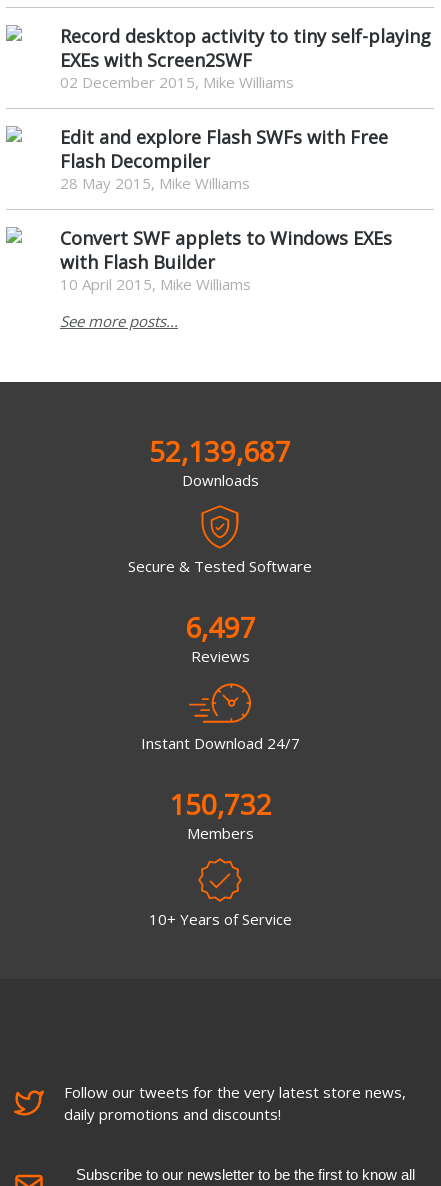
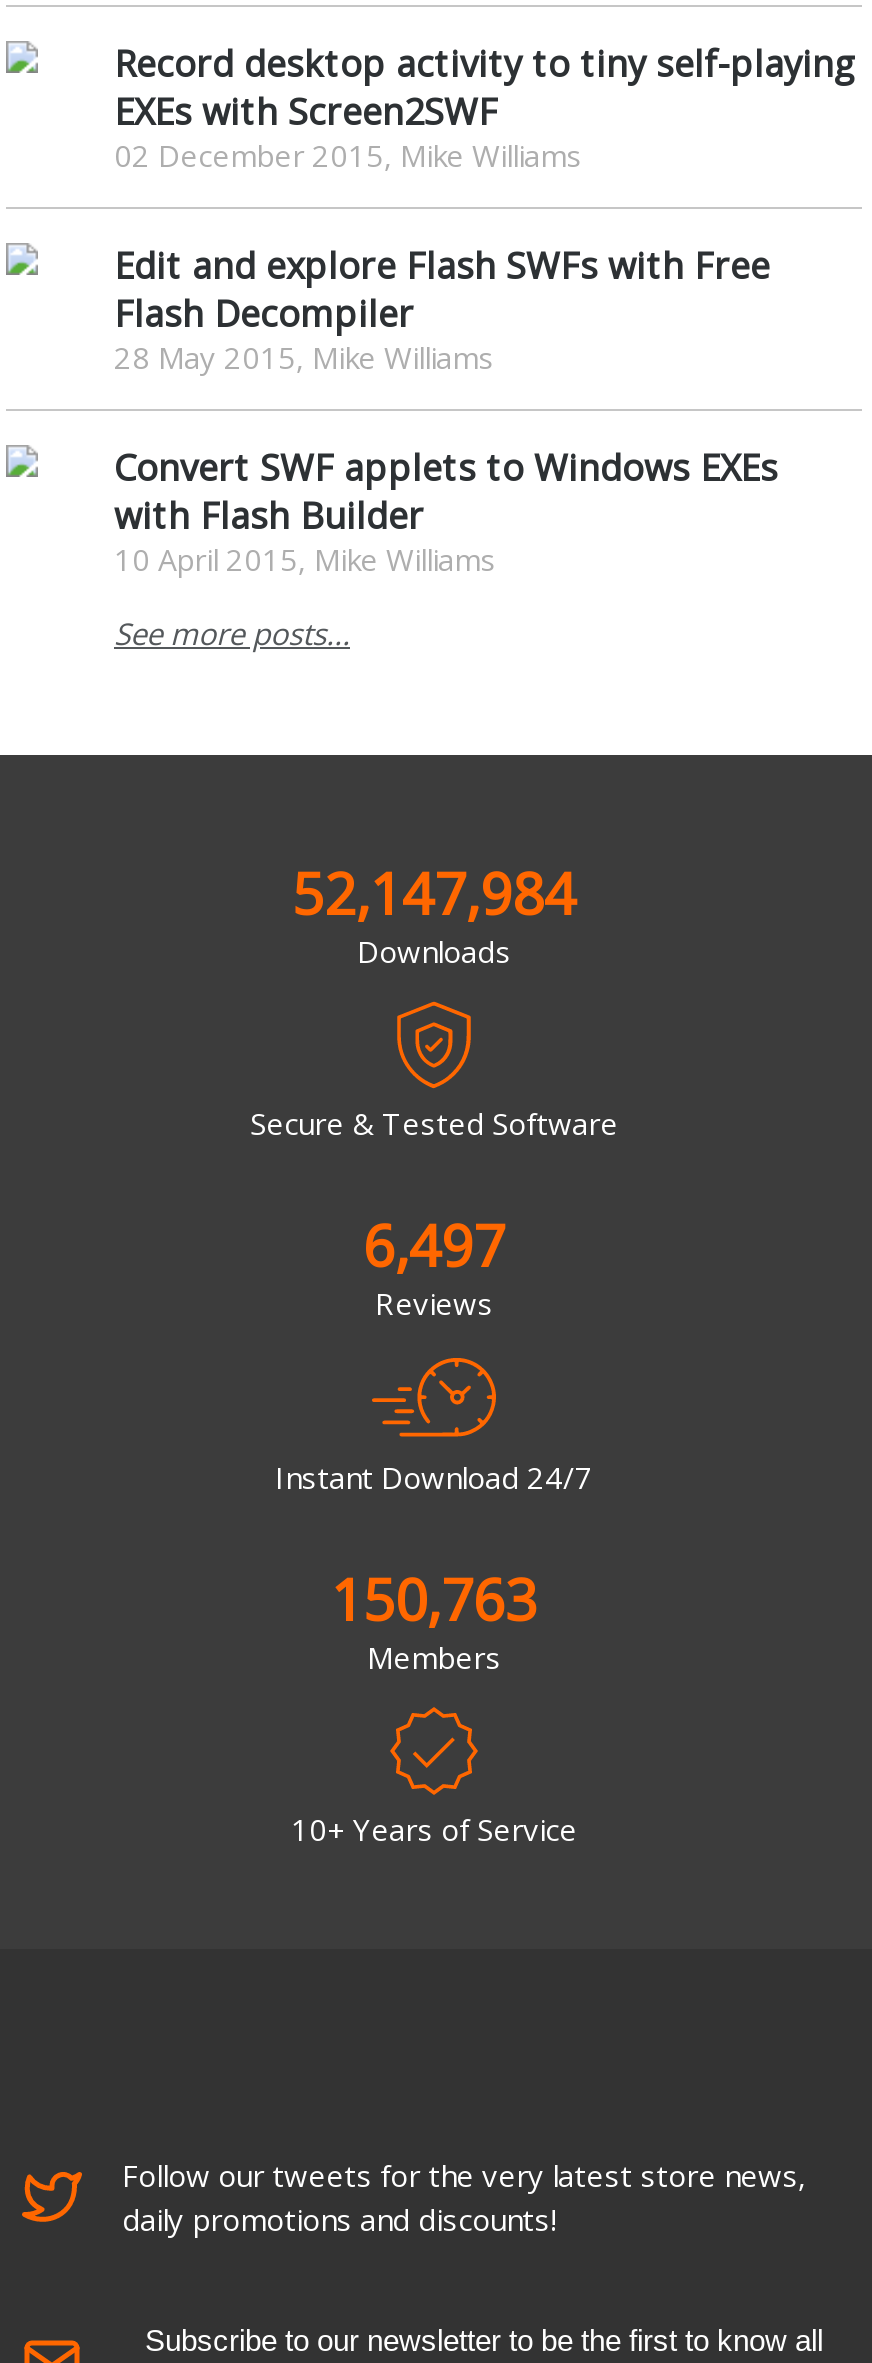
- 52,139,687
+ 52,147,984

- 150,732
+ 150,763
